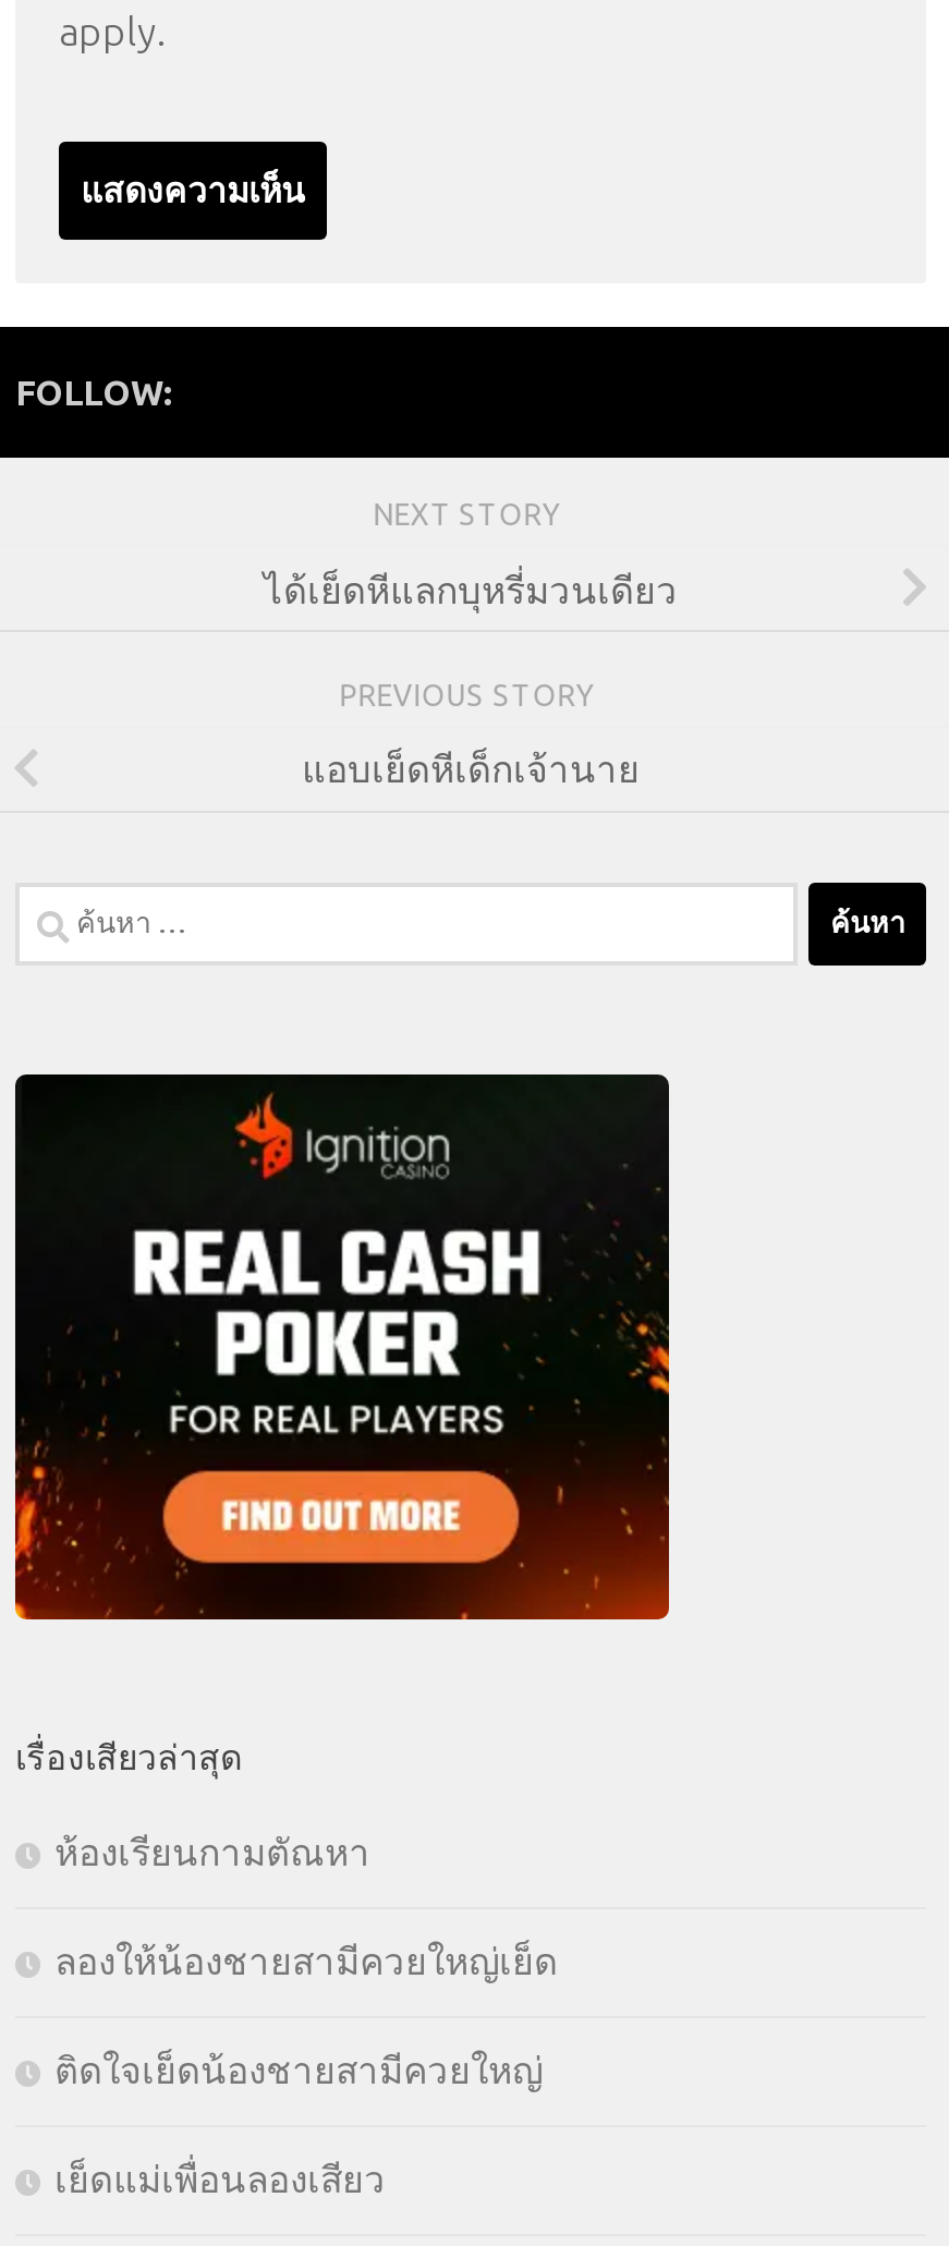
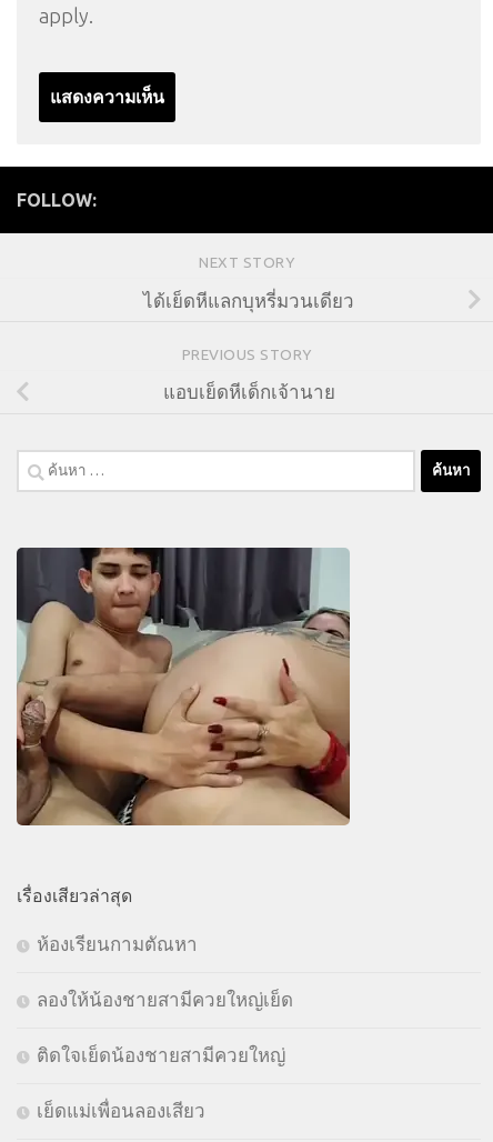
- [image]
+ [image]
